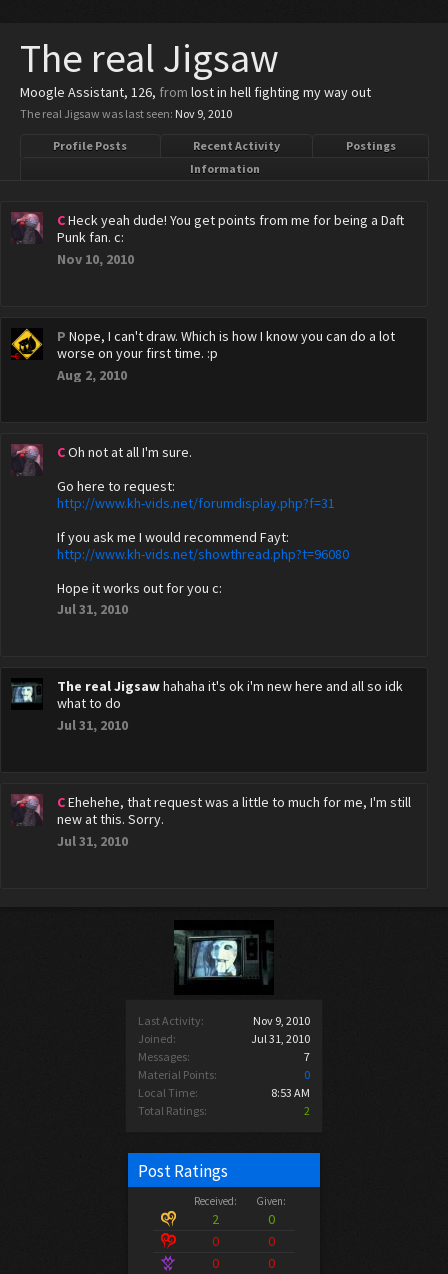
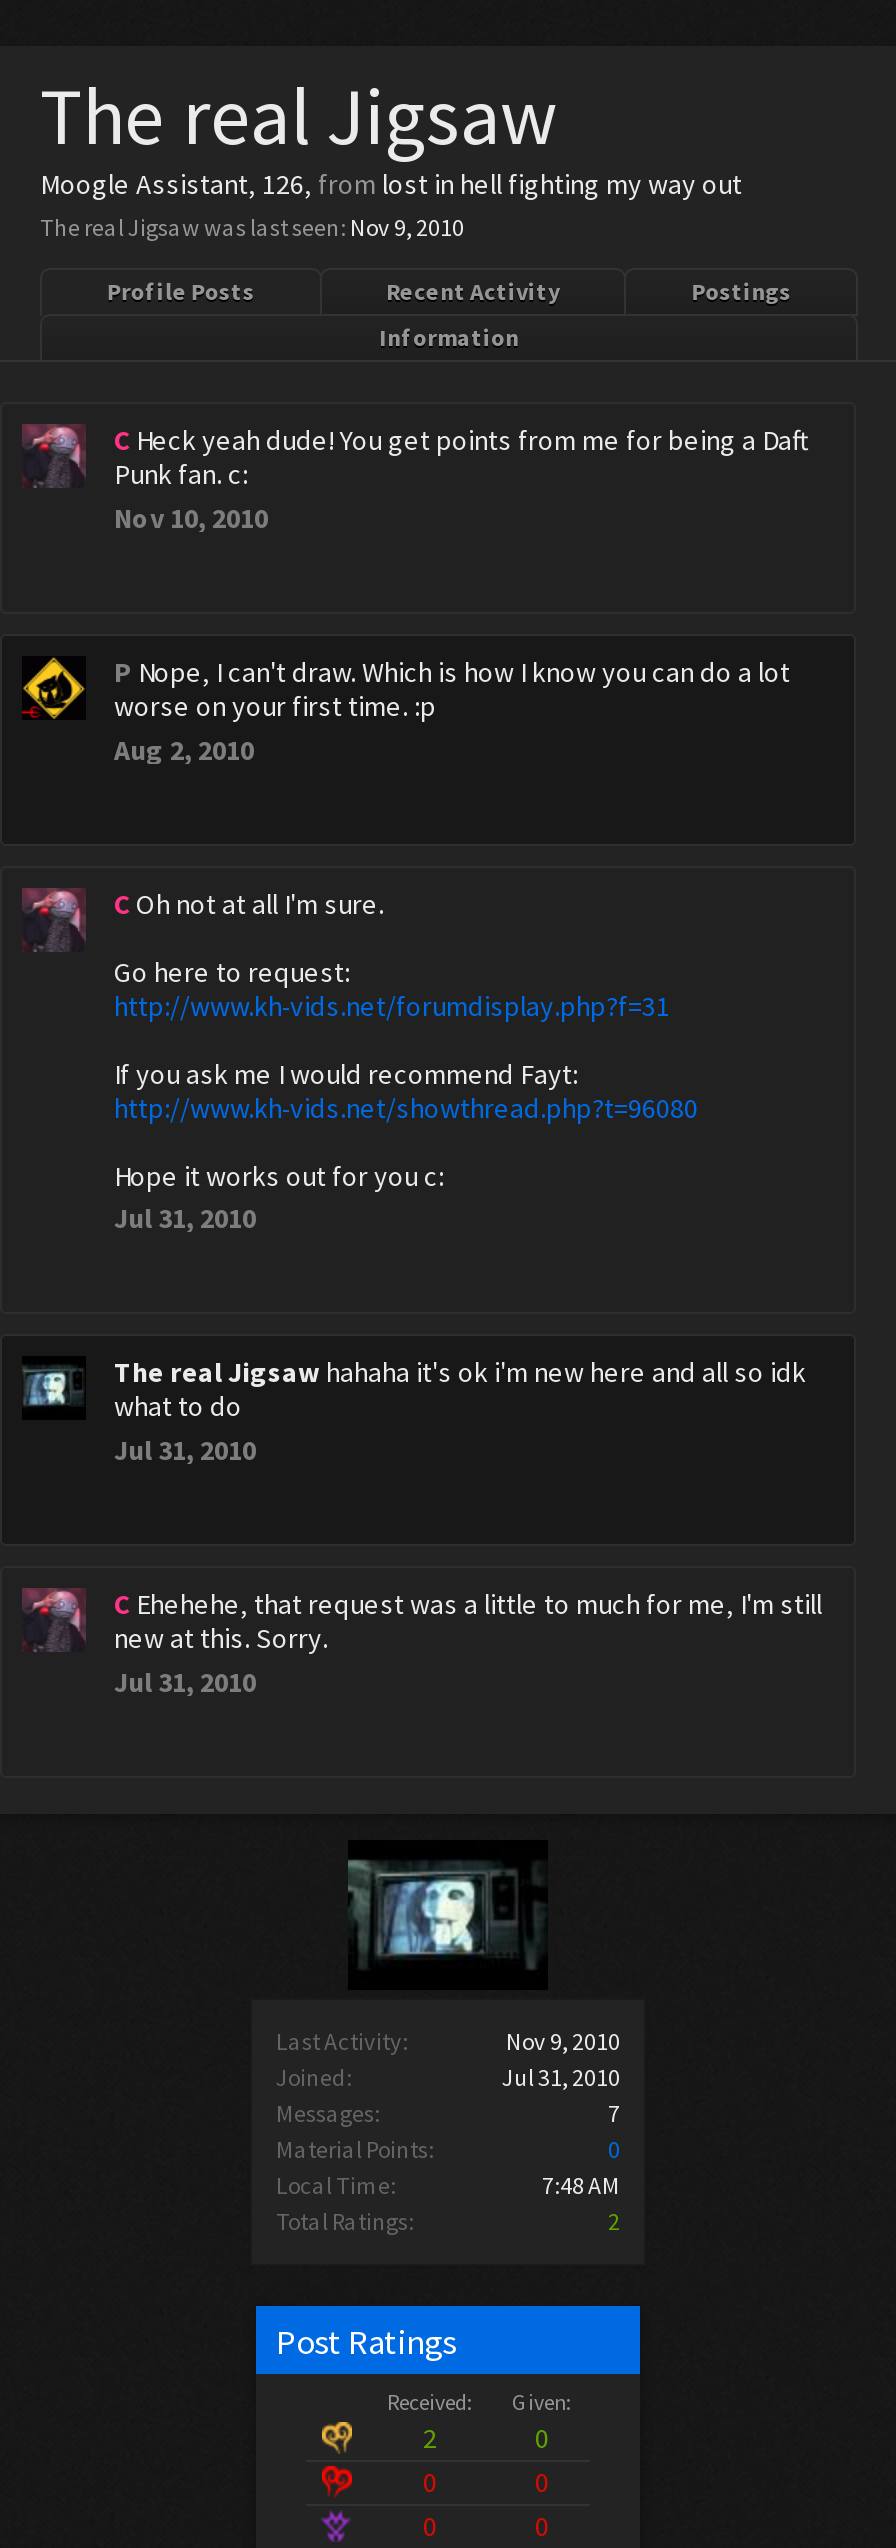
- 8:53 AM
+ 7:48 AM
